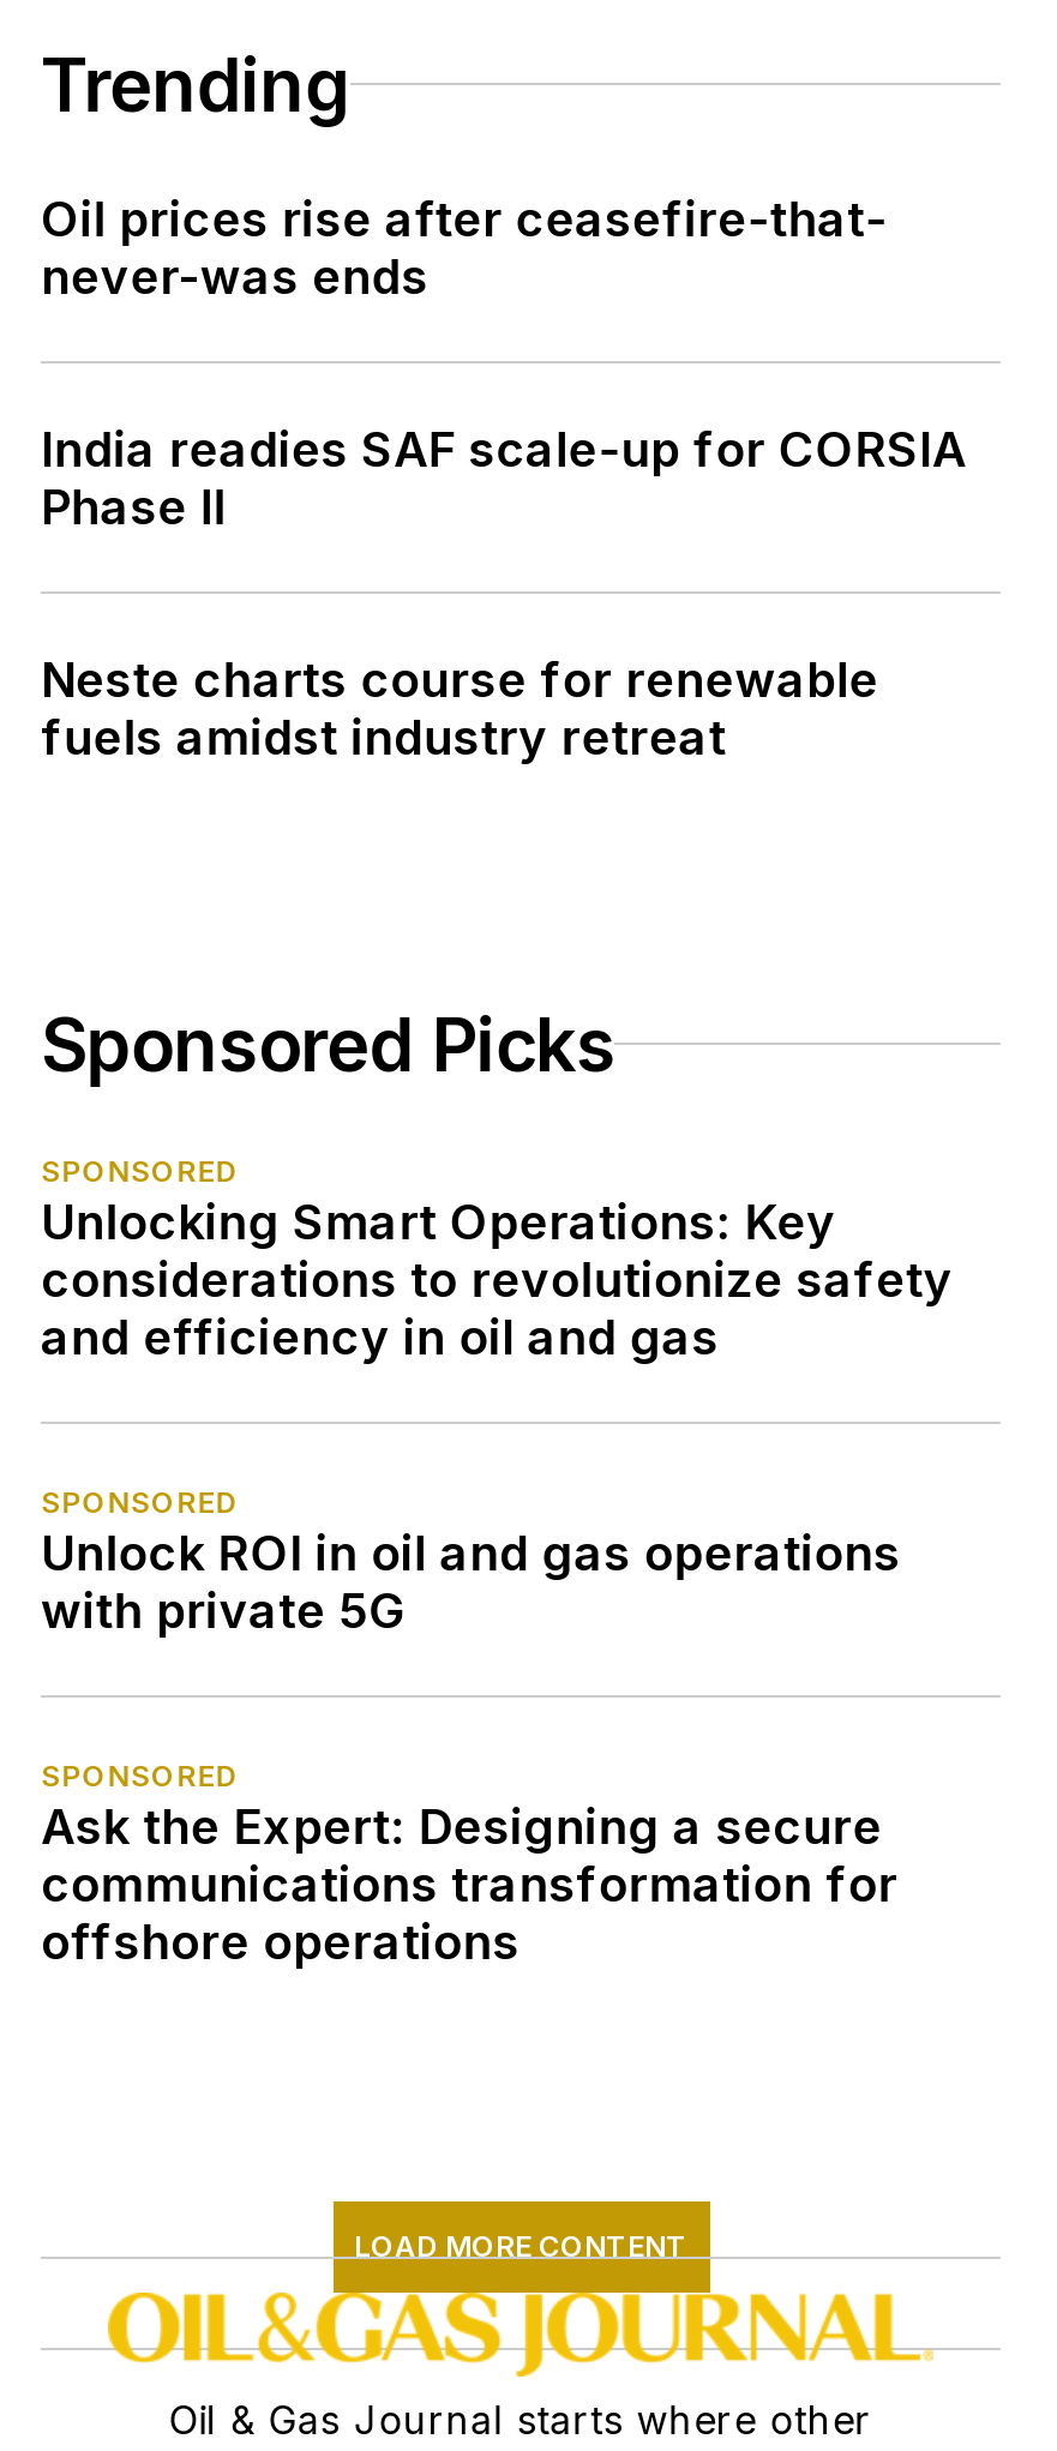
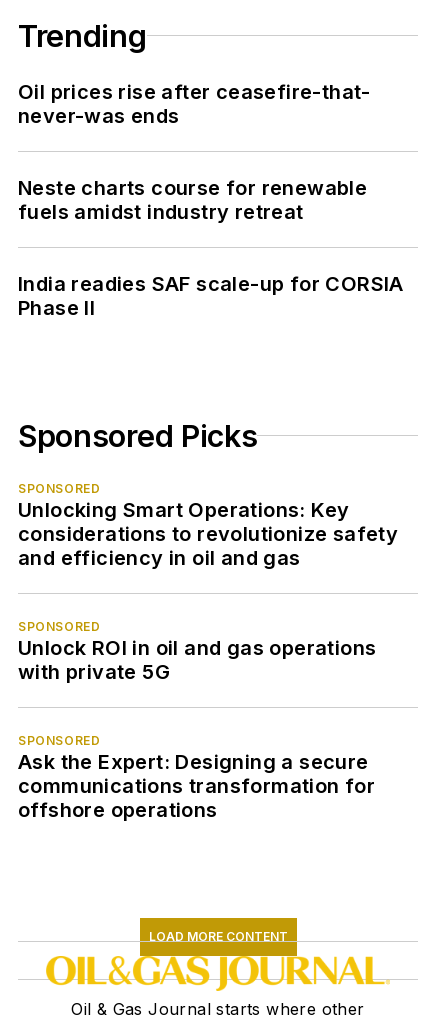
moved down: India readies SAF scale-up for CORSIA | Phase II

moved up: Neste charts course for renewable | fuels amidst industry retreat
